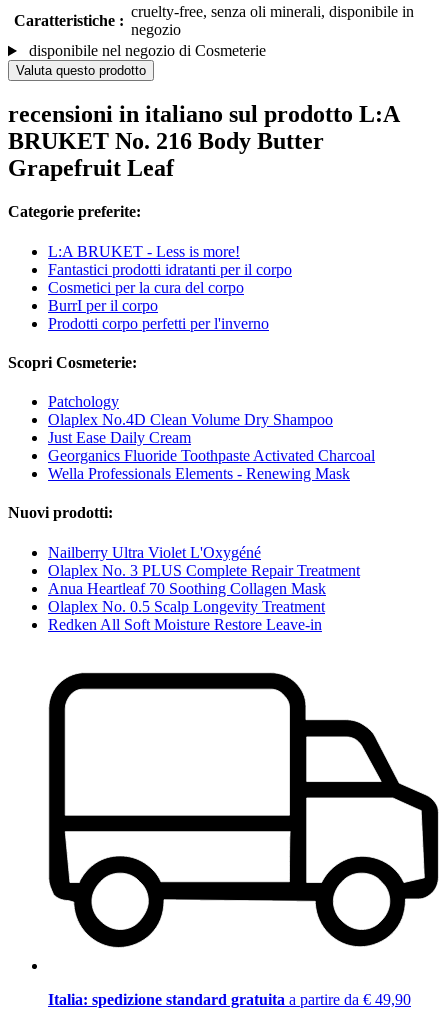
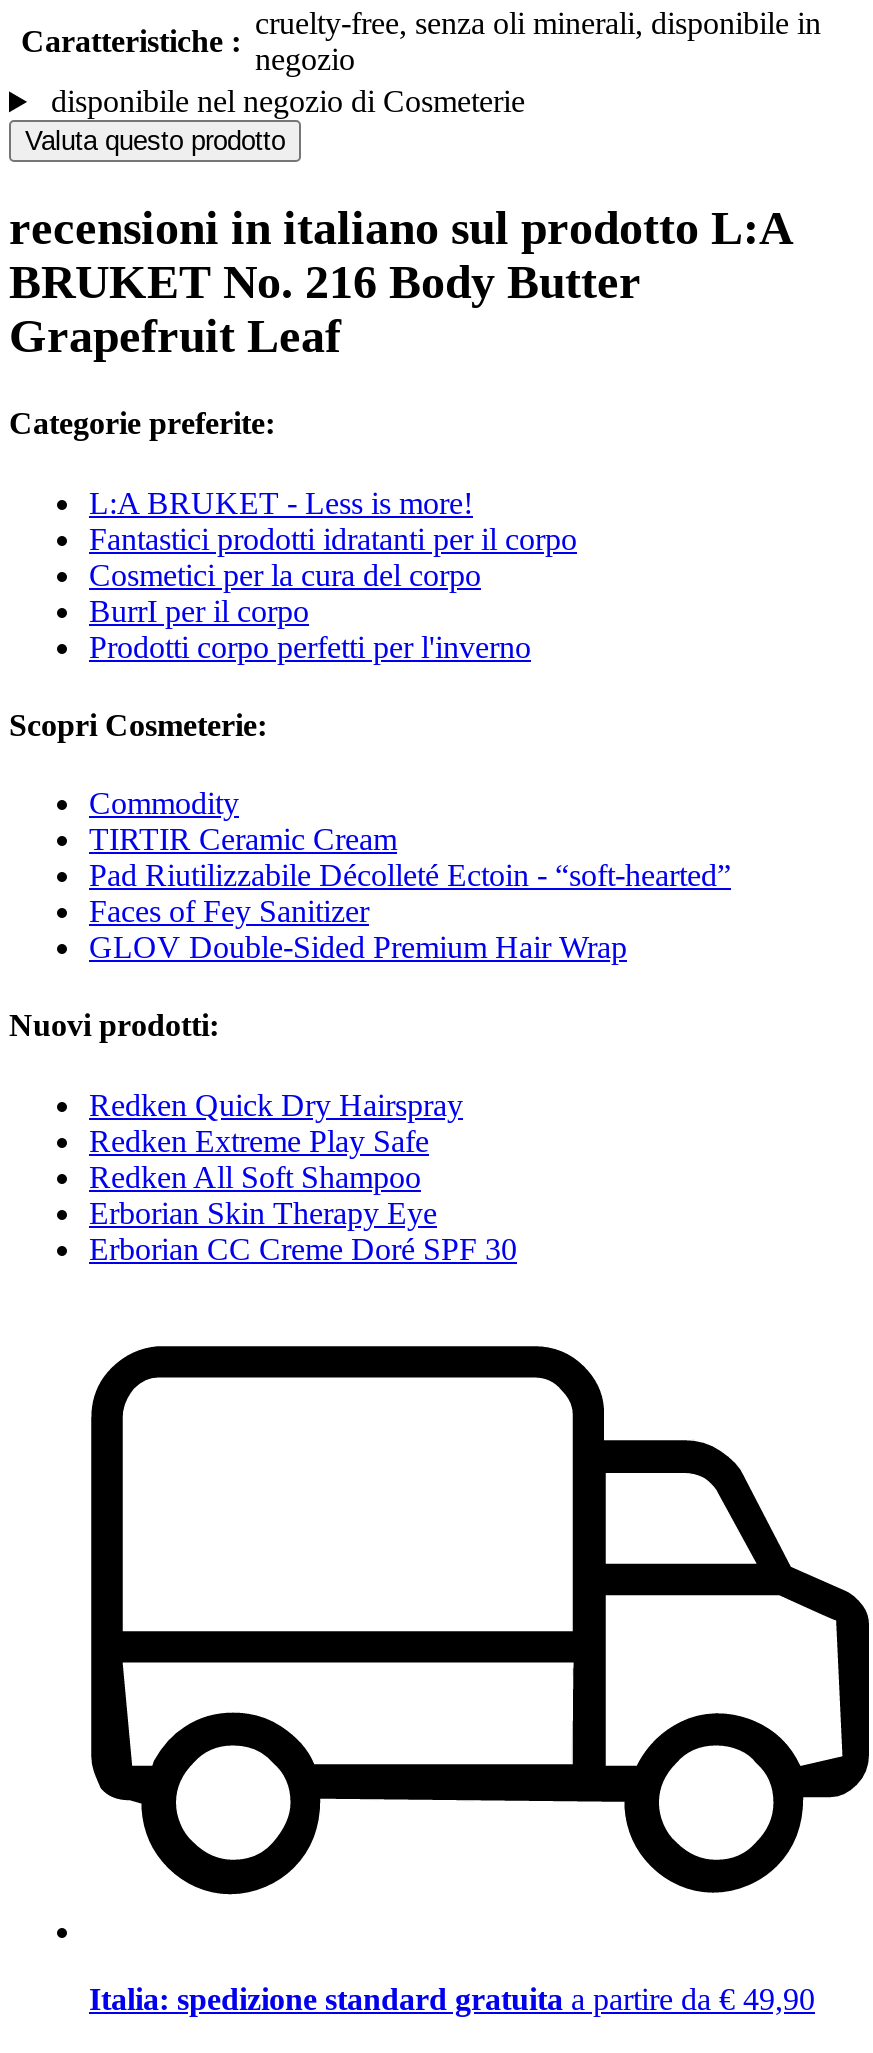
- Patchology
- Olaplex No.4D Clean Volume Dry Shampoo
- Just Ease Daily Cream
- Georganics Fluoride Toothpaste Activated Charcoal
- Wella Professionals Elements - Renewing Mask
+ Commodity
+ TIRTIR Ceramic Cream
+ Pad Riutilizzabile Décolleté Ectoin - “soft‑hearted”
+ Faces of Fey Sanitizer
+ GLOV Double-Sided Premium Hair Wrap

- Nailberry Ultra Violet L'Oxygéné
- Olaplex No. 3 PLUS Complete Repair Treatment
- Anua Heartleaf 70 Soothing Collagen Mask
- Olaplex No. 0.5 Scalp Longevity Treatment
- Redken All Soft Moisture Restore Leave-in
+ Redken Quick Dry Hairspray
+ Redken Extreme Play Safe
+ Redken All Soft Shampoo
+ Erborian Skin Therapy Eye
+ Erborian CC Creme Doré SPF 30
